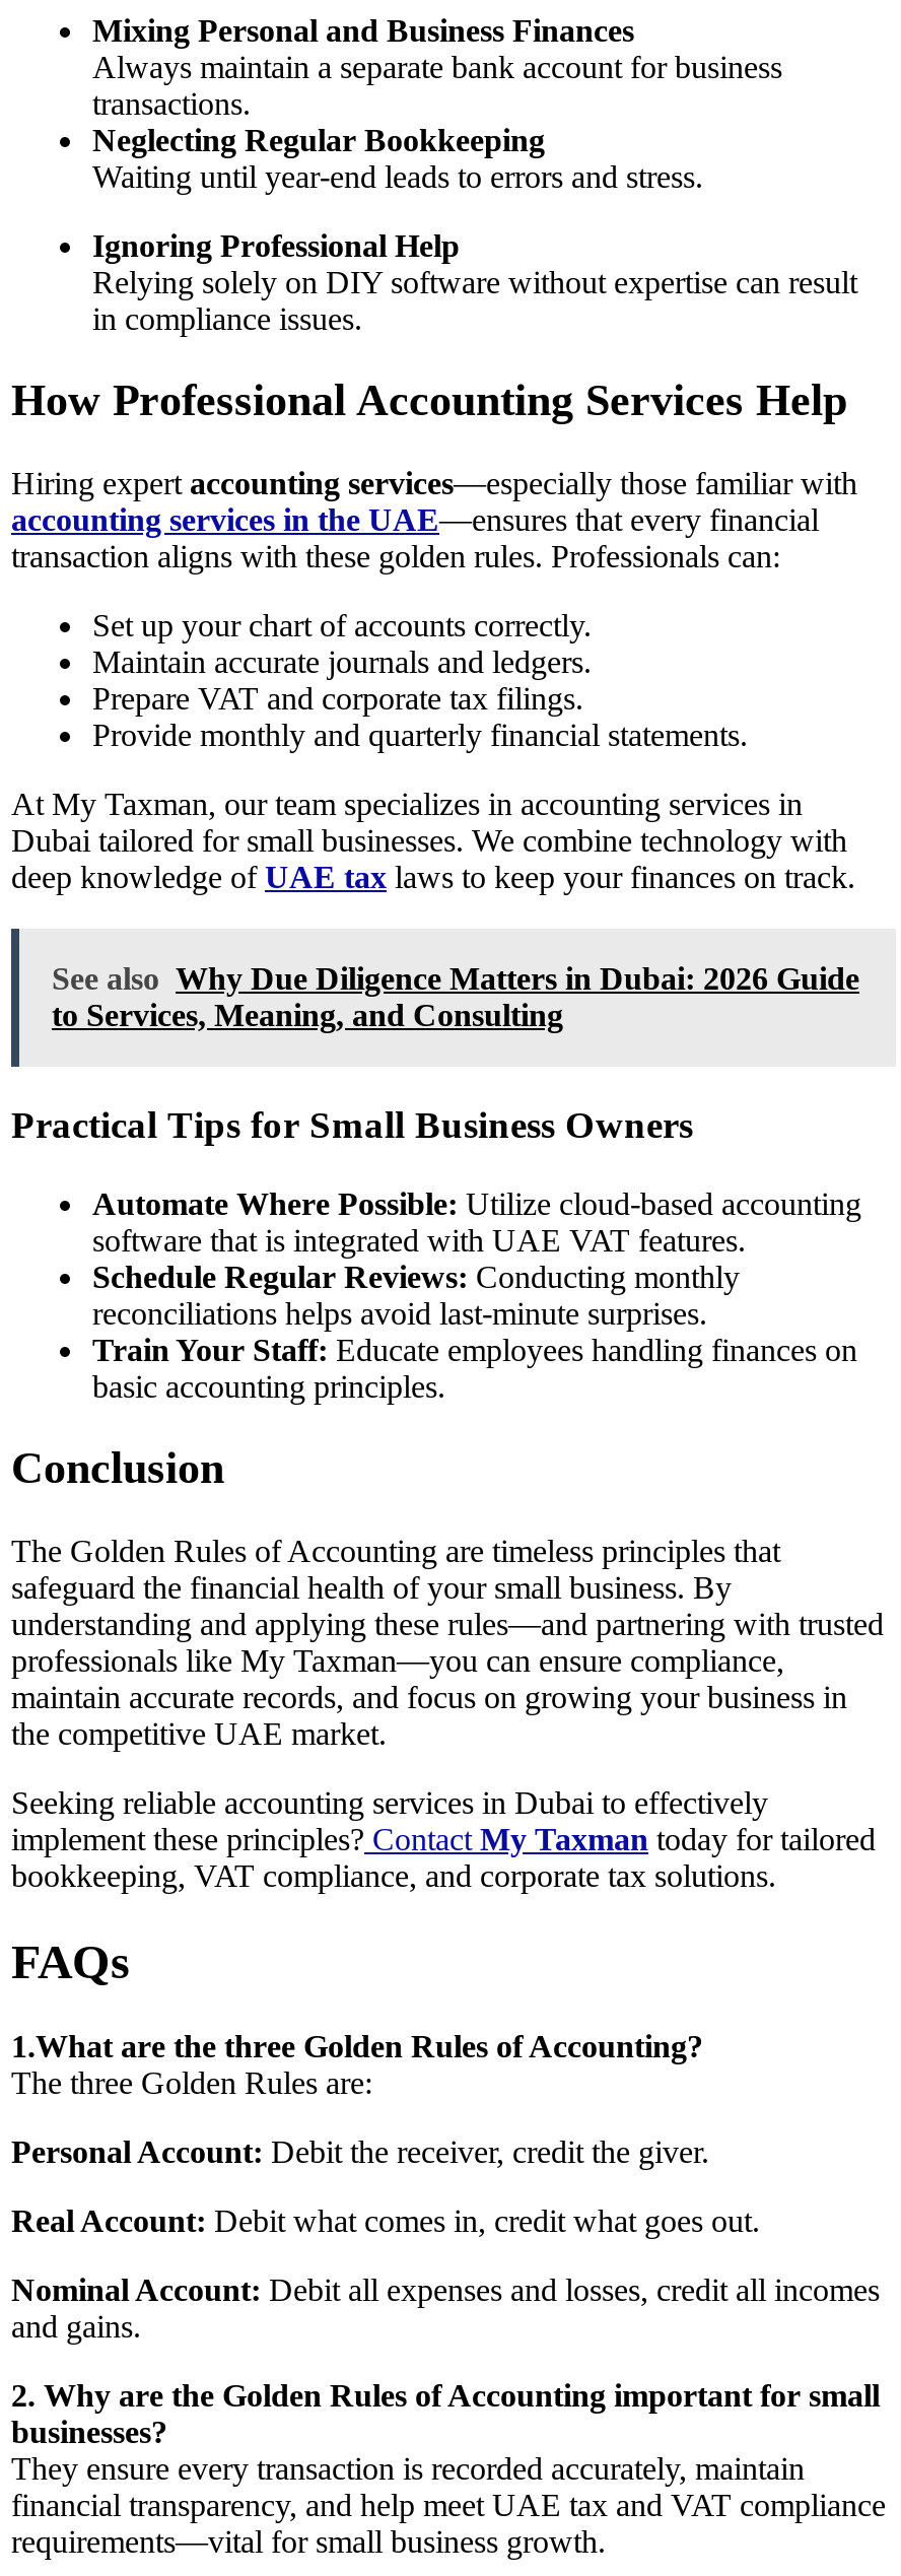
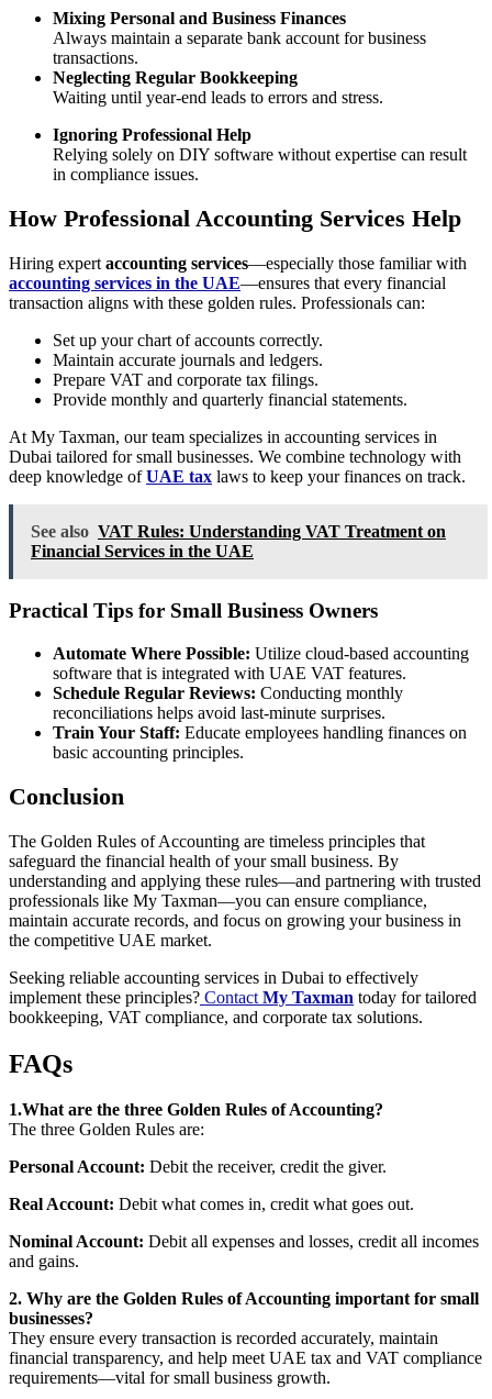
- See also Why Due Diligence Matters in Dubai: 2026 Guide
- to Services, Meaning, and Consulting
+ See also VAT Rules: Understanding VAT Treatment on
+ Financial Services in the UAE
